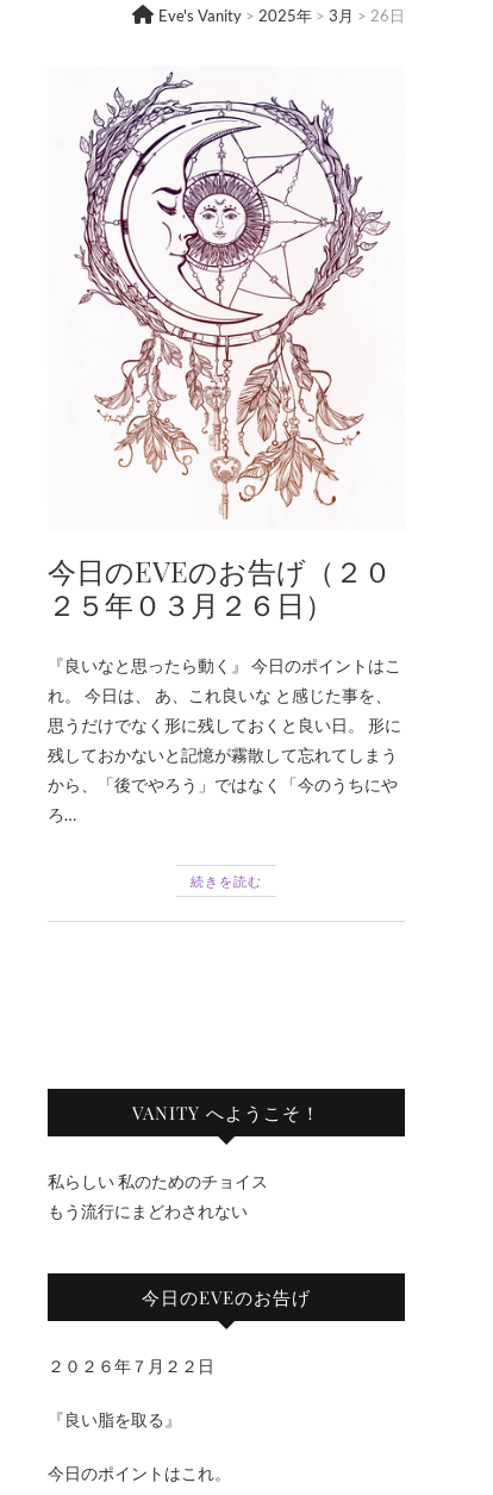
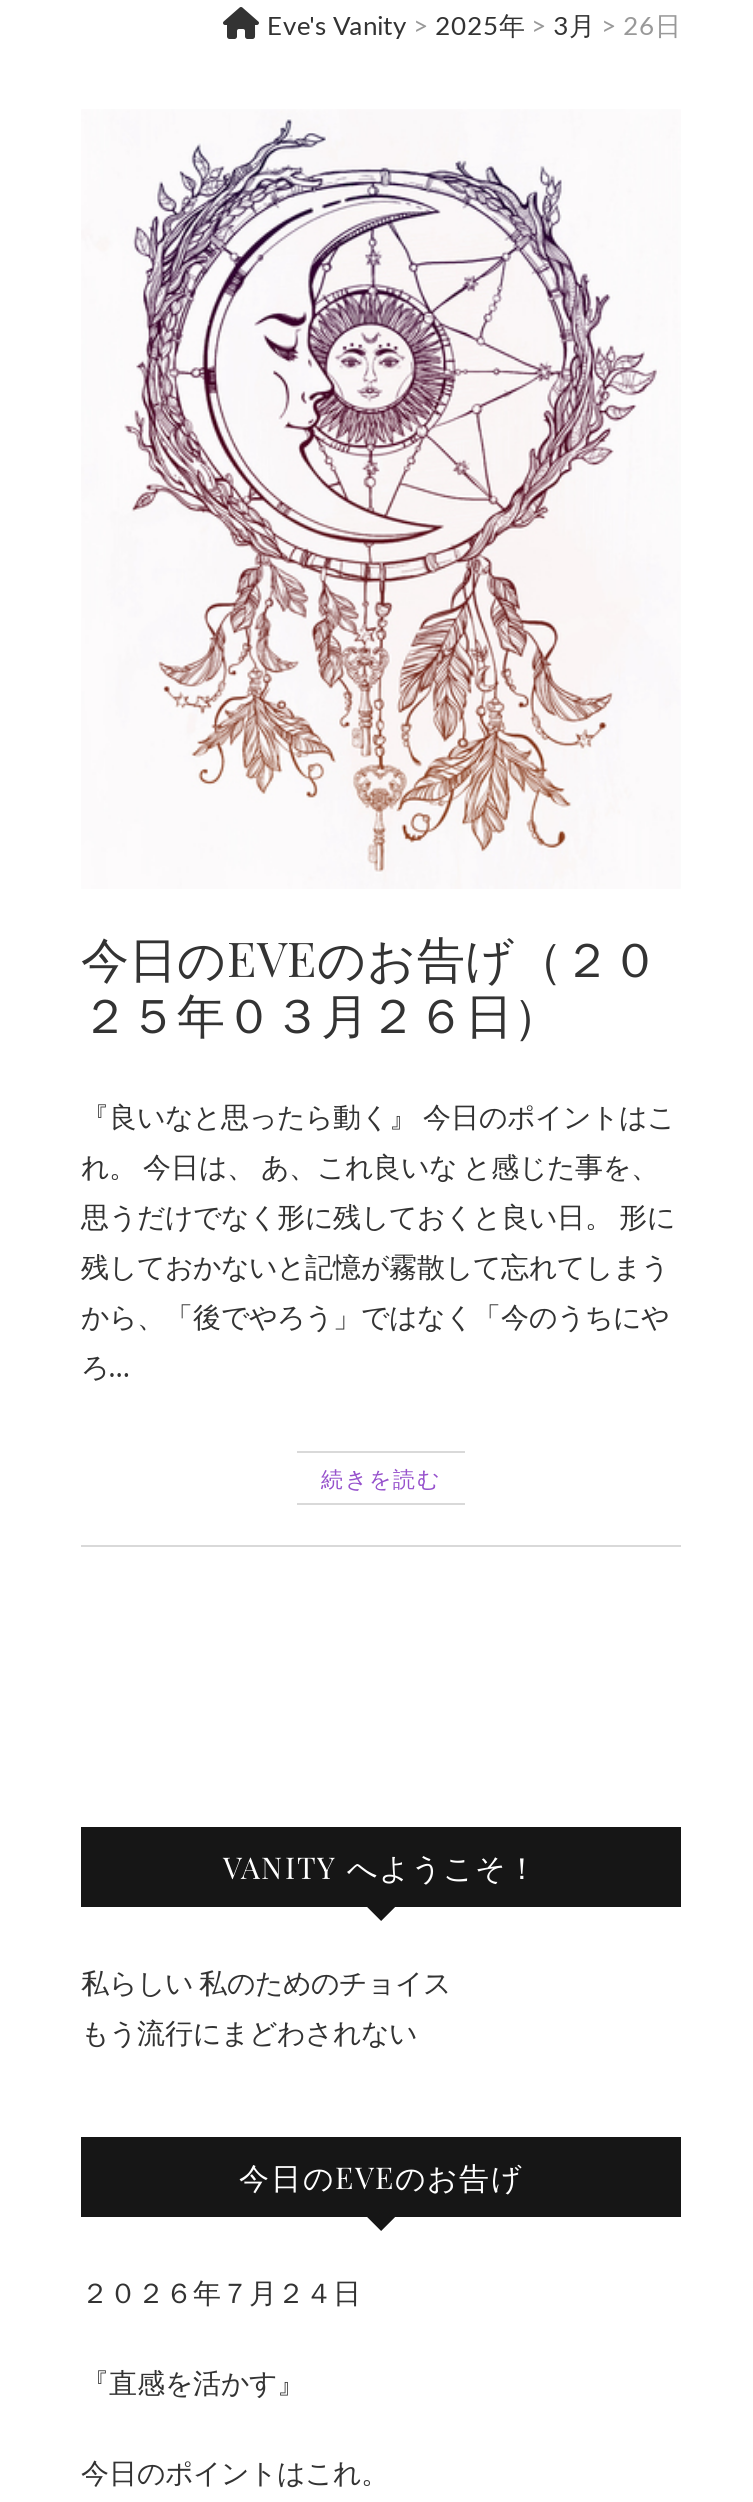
- ２０２６年７月２２日
+ ２０２６年７月２４日

- 『良い脂を取る』
+ 『直感を活かす』
